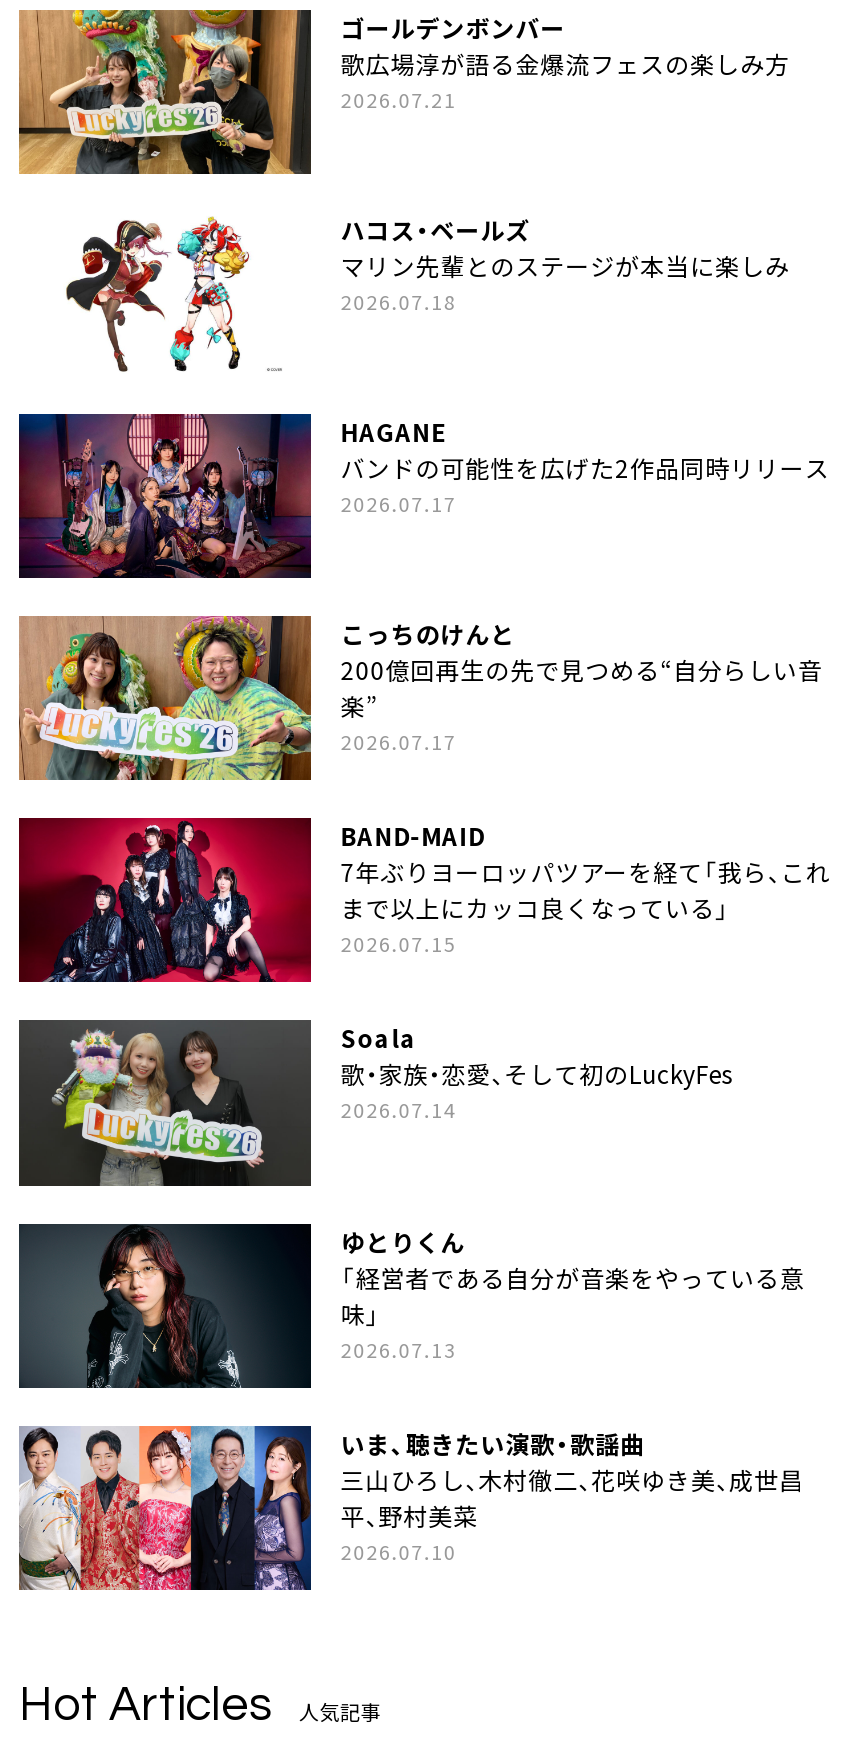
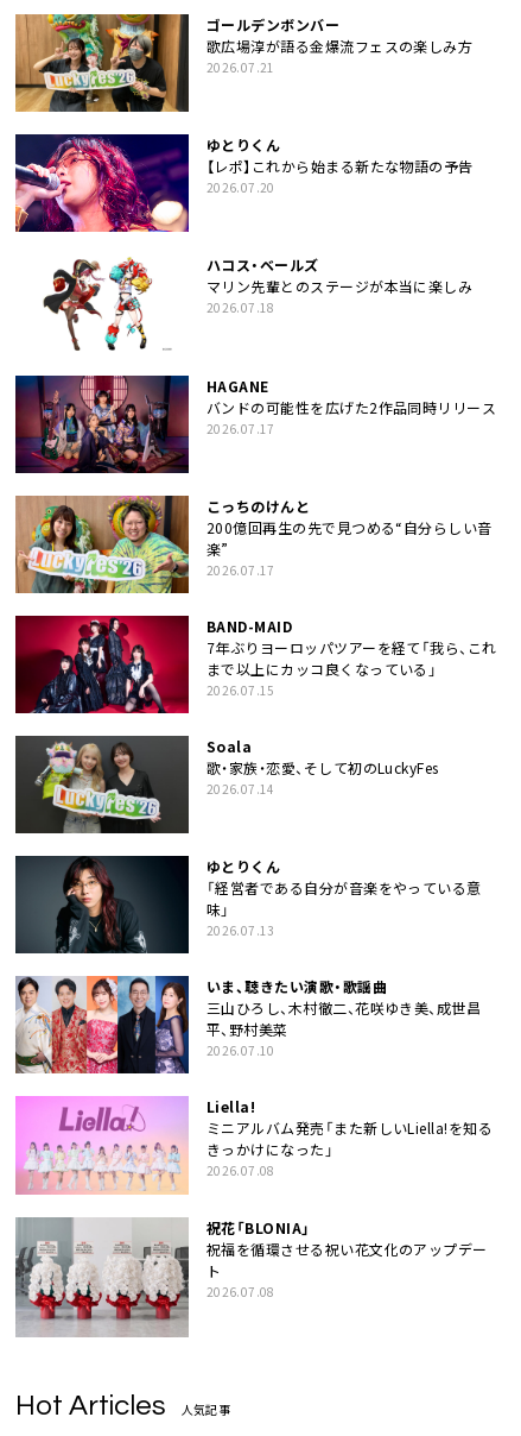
+ [image]
+ ゆとりくん
+ 【レポ】これから始まる新たな物語の予告
+ 2026.07.20

+ [image]
+ Liella!
+ ミニアルバム発売「また新しいLiella!を知る
+ きっかけになった」
+ 2026.07.08
+ 祝花「BLONIA」
+ 祝福を循環させる祝い花文化のアップデー
+ ト
+ 2026.07.08

+ [image]
